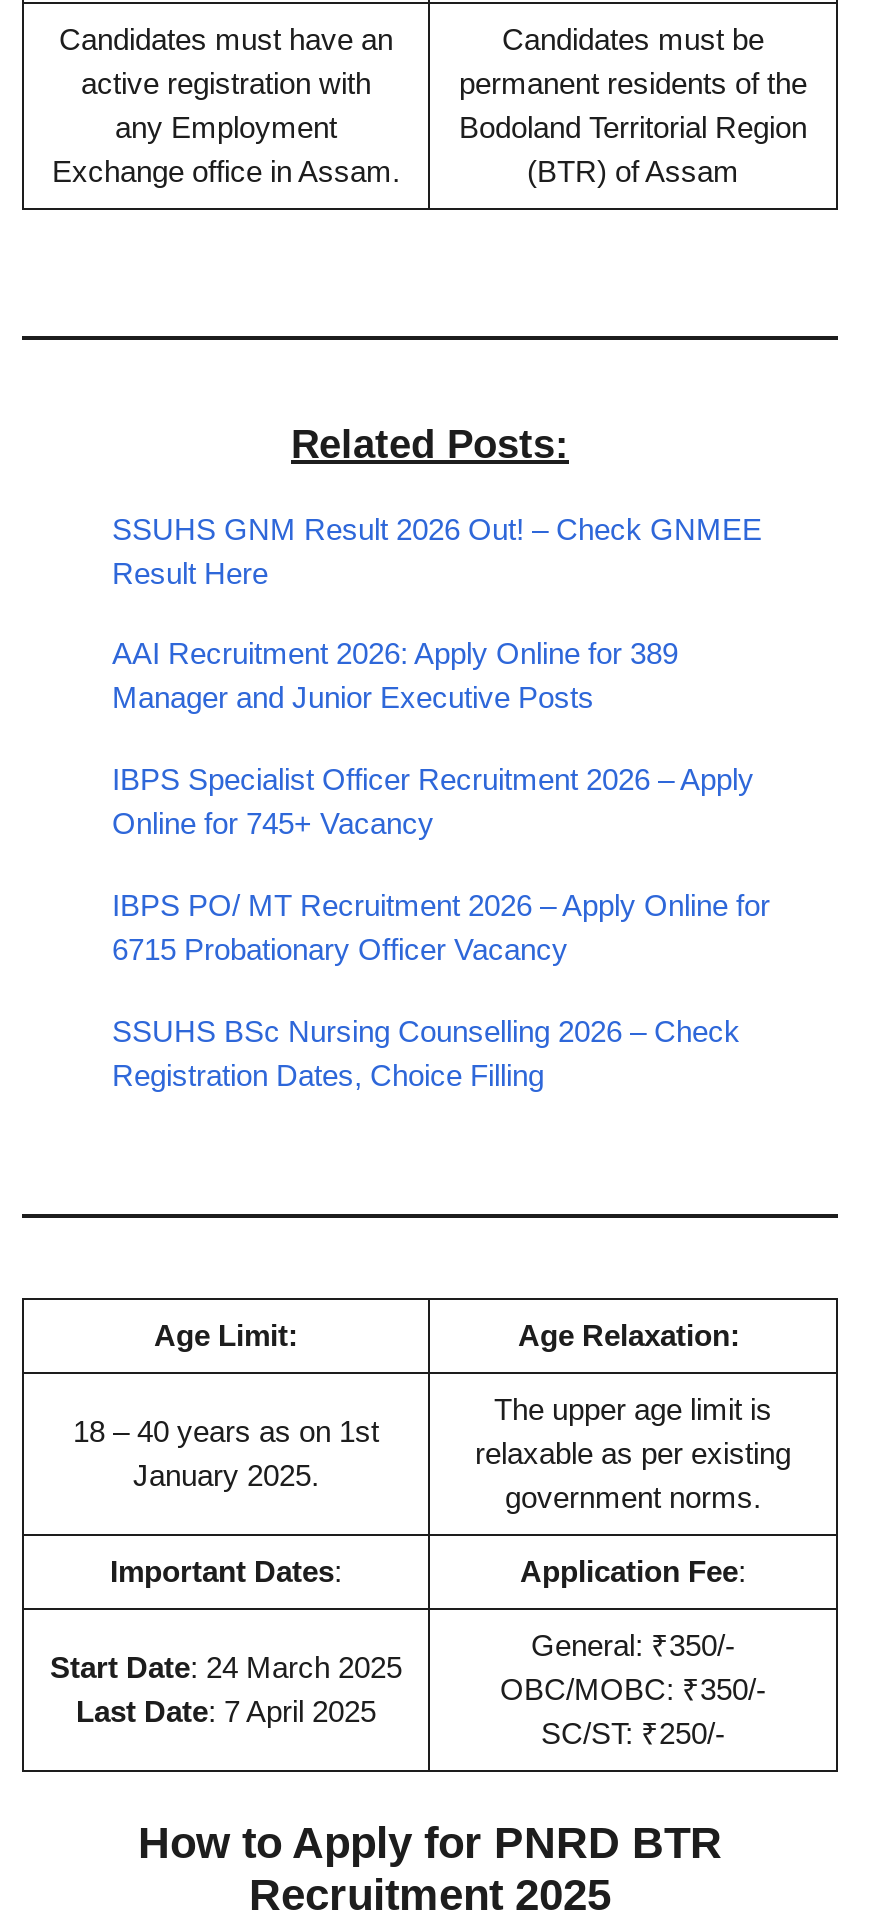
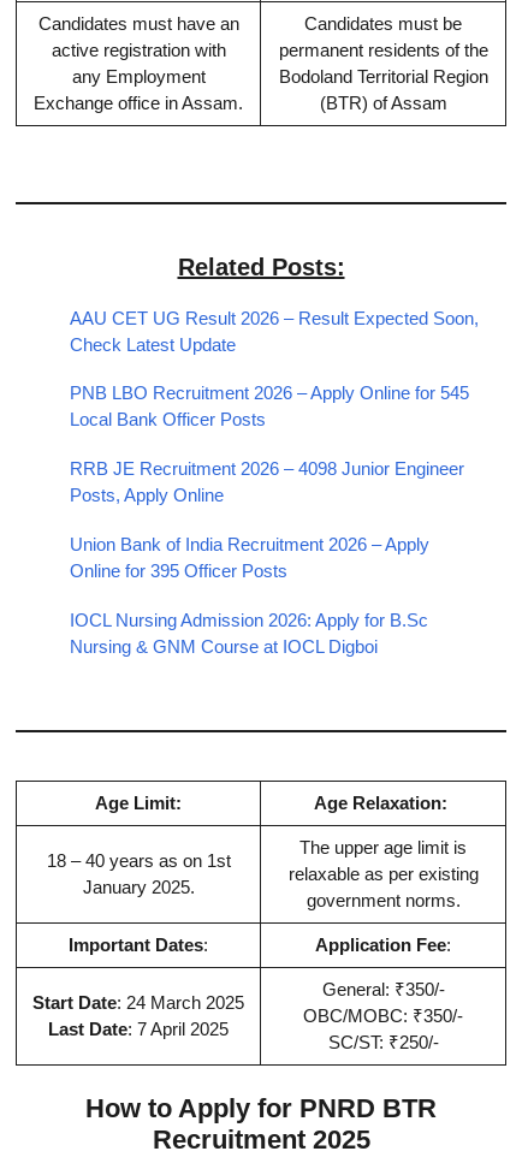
- SSUHS GNM Result 2026 Out! – Check GNMEE
- Result Here
+ AAU CET UG Result 2026 – Result Expected Soon,
+ Check Latest Update

- AAI Recruitment 2026: Apply Online for 389
- Manager and Junior Executive Posts
+ PNB LBO Recruitment 2026 – Apply Online for 545
+ Local Bank Officer Posts

- IBPS Specialist Officer Recruitment 2026 – Apply
- Online for 745+ Vacancy
+ RRB JE Recruitment 2026 – 4098 Junior Engineer
+ Posts, Apply Online

- IBPS PO/ MT Recruitment 2026 – Apply Online for
- 6715 Probationary Officer Vacancy
+ Union Bank of India Recruitment 2026 – Apply
+ Online for 395 Officer Posts

- SSUHS BSc Nursing Counselling 2026 – Check
- Registration Dates, Choice Filling
+ IOCL Nursing Admission 2026: Apply for B.Sc
+ Nursing & GNM Course at IOCL Digboi
